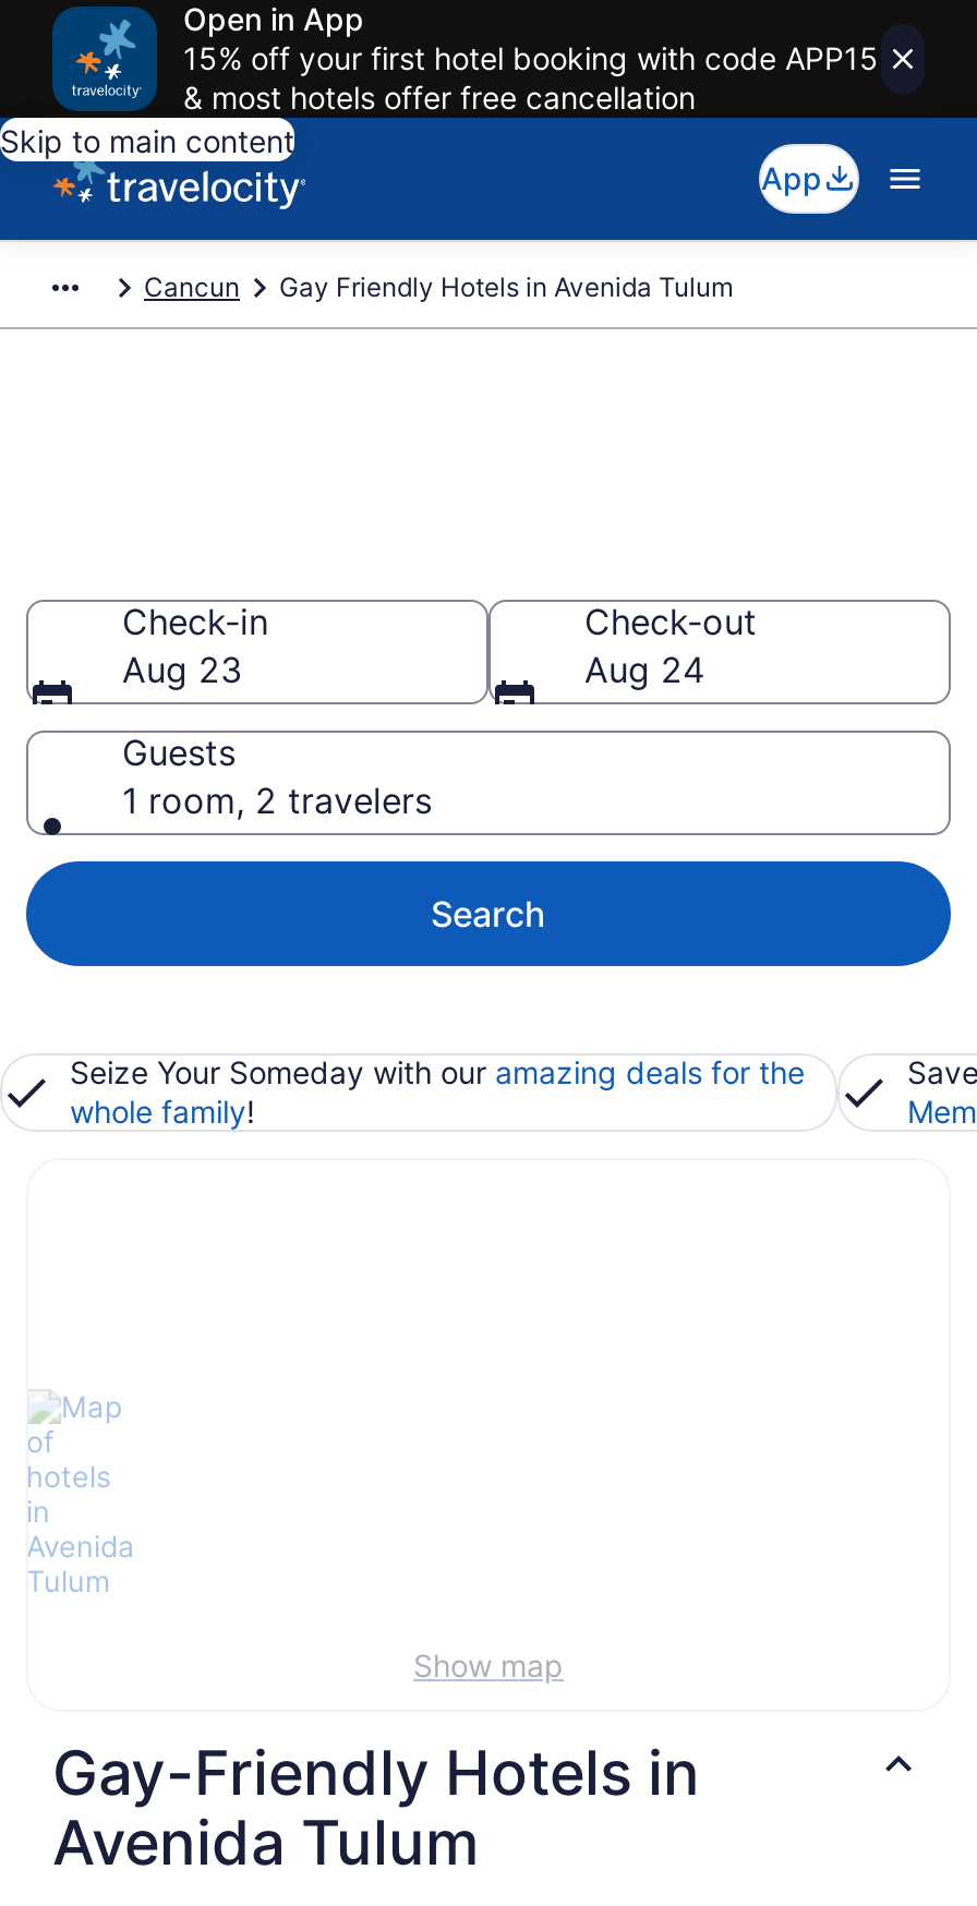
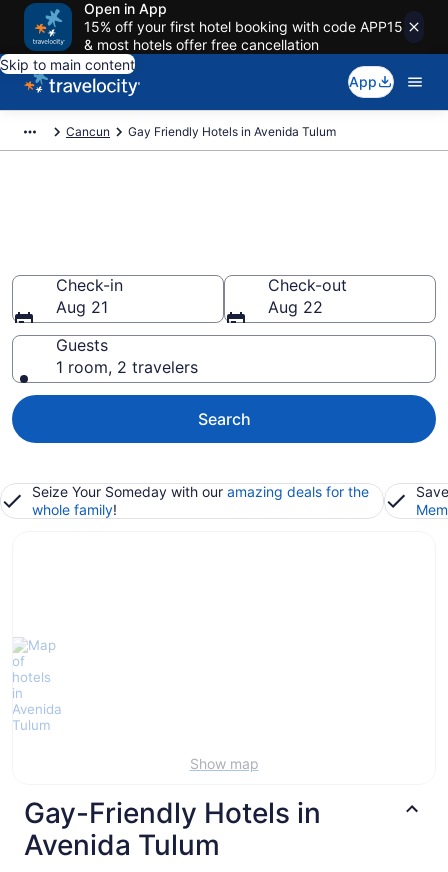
- Aug 23
+ Aug 21

- Aug 24
+ Aug 22
